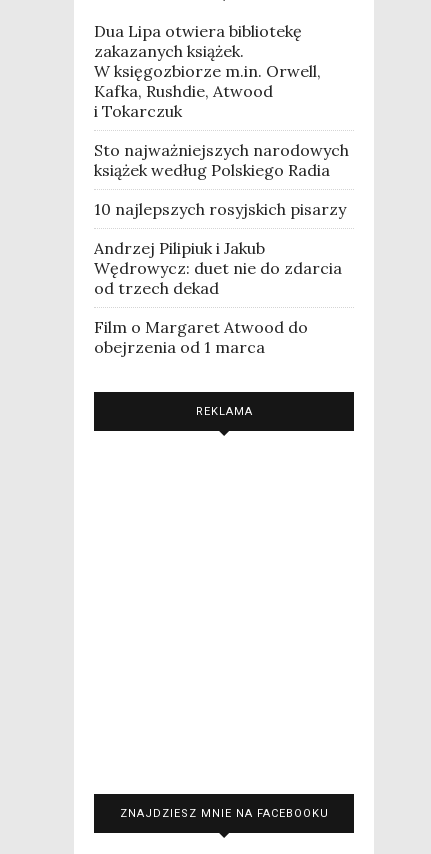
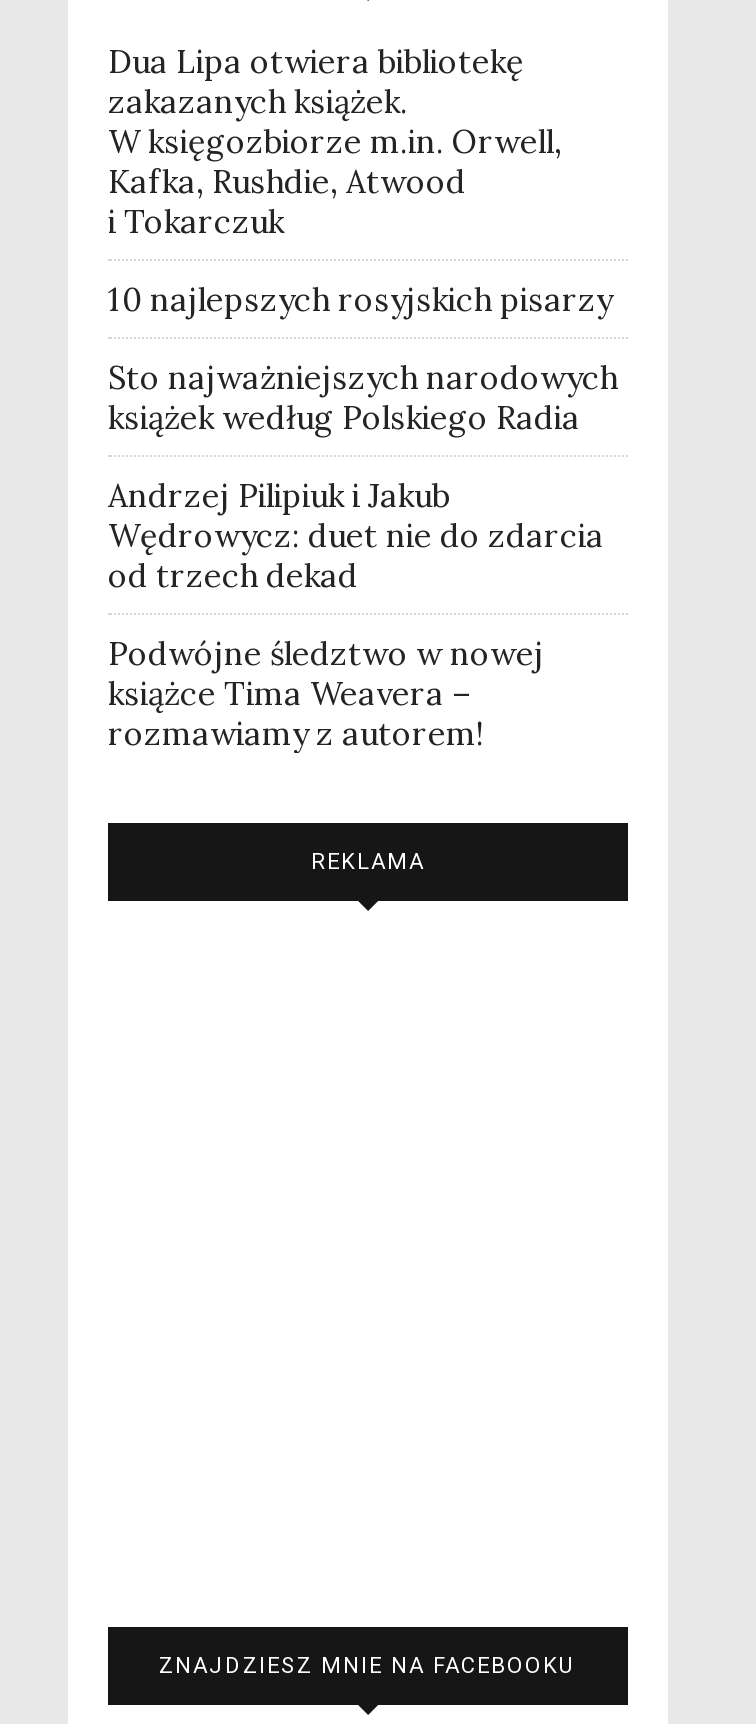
moved down: Sto najważniejszych narodowych | książek według Polskiego Radia

moved up: 10 najlepszych rosyjskich pisarzy

- Film o Margaret Atwood do
- obejrzenia od 1 marca
+ Podwójne śledztwo w nowej
+ książce Tima Weavera –
+ rozmawiamy z autorem!
